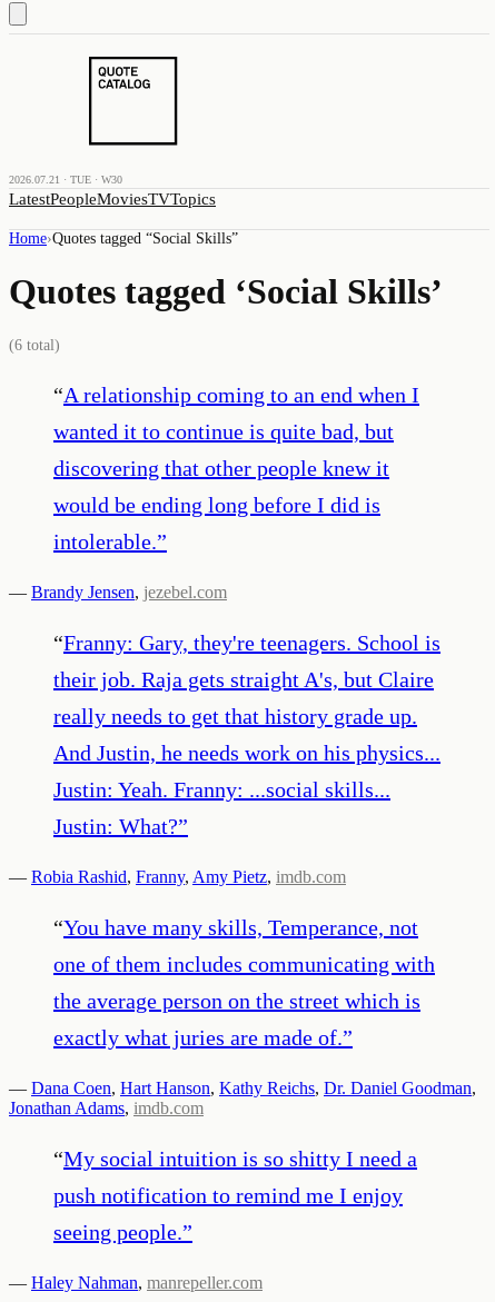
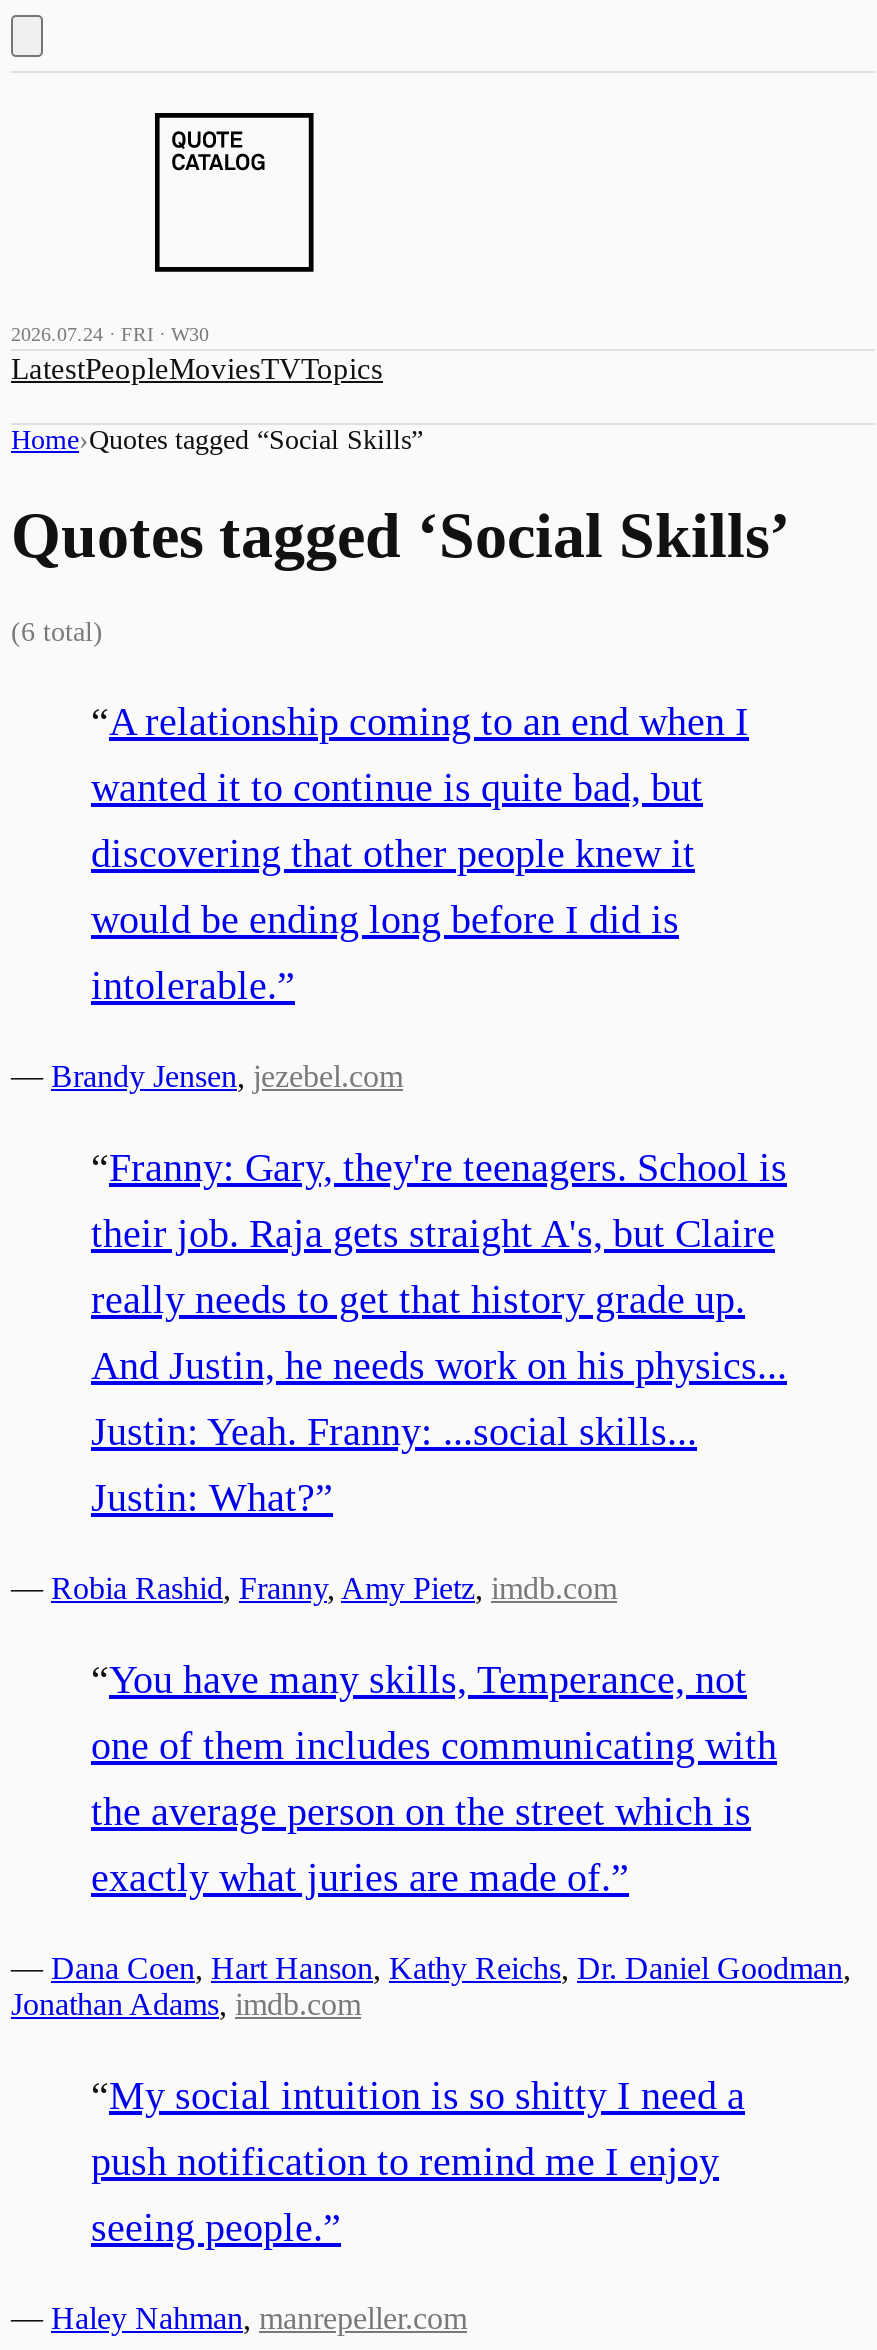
- 2026.07.21 · TUE · W30
+ 2026.07.24 · FRI · W30
